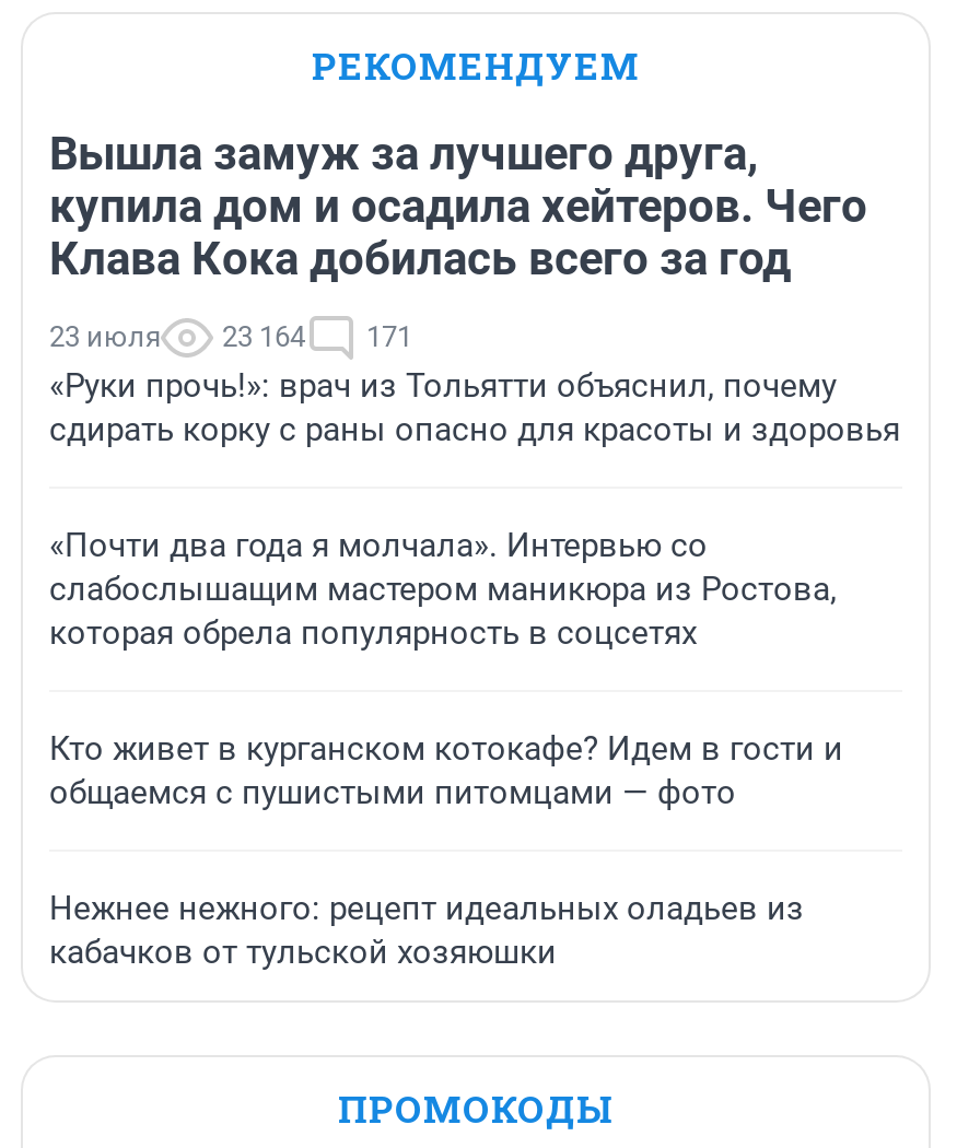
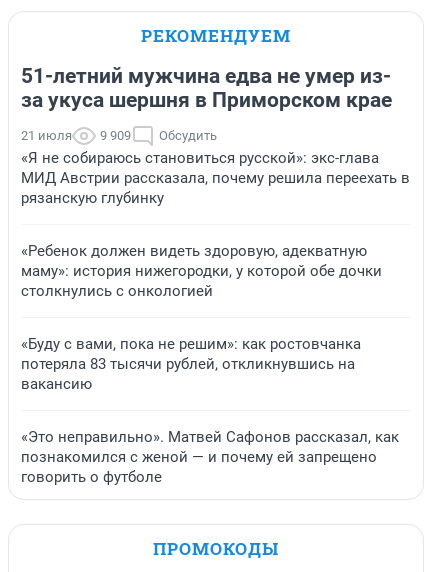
- Вышла замуж за лучшего друга,
- купила дом и осадила хейтеров. Чего
- Клава Кока добилась всего за год
+ 51-летний мужчина едва не умер из-
+ за укуса шершня в Приморском крае

- 23 июля
- 23 164
- 171
- «Руки прочь!»: врач из Тольятти объяснил, почему
- сдирать корку с раны опасно для красоты и здоровья
+ 21 июля
+ 9 909
+ Обсудить
+ «Я не собираюсь становиться русской»: экс-глава
+ МИД Австрии рассказала, почему решила переехать в
+ рязанскую глубинку

- «Почти два года я молчала». Интервью со
- слабослышащим мастером маникюра из Ростова,
- которая обрела популярность в соцсетях
+ «Ребенок должен видеть здоровую, адекватную
+ маму»: история нижегородки, у которой обе дочки
+ столкнулись с онкологией

- Кто живет в курганском котокафе? Идем в гости и
- общаемся с пушистыми питомцами — фото
+ «Буду с вами, пока не решим»: как ростовчанка
+ потеряла 83 тысячи рублей, откликнувшись на
+ вакансию

- Нежнее нежного: рецепт идеальных оладьев из
- кабачков от тульской хозяюшки
+ «Это неправильно». Матвей Сафонов рассказал, как
+ познакомился с женой — и почему ей запрещено
+ говорить о футболе
